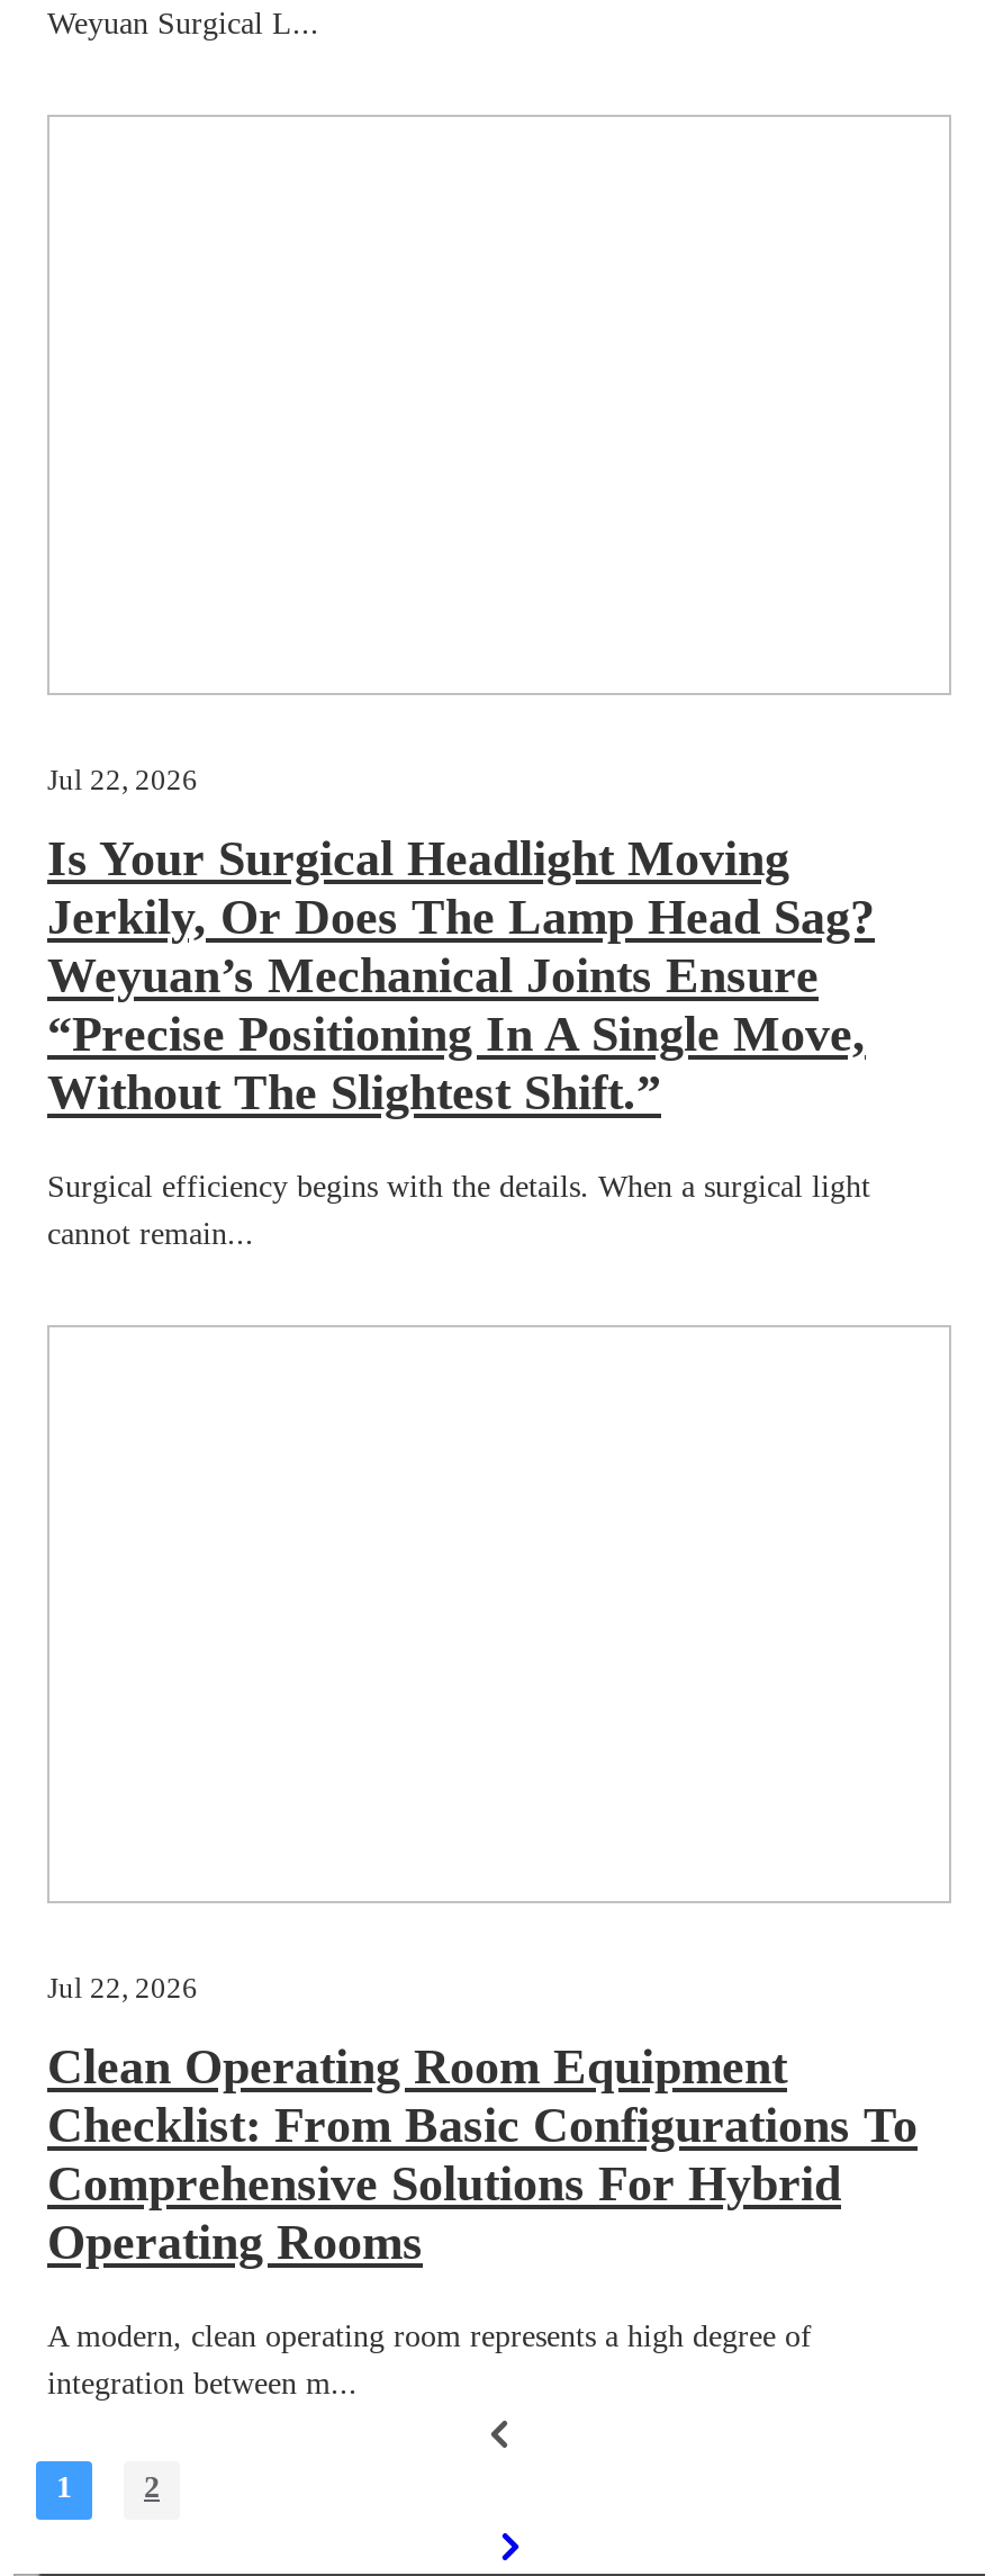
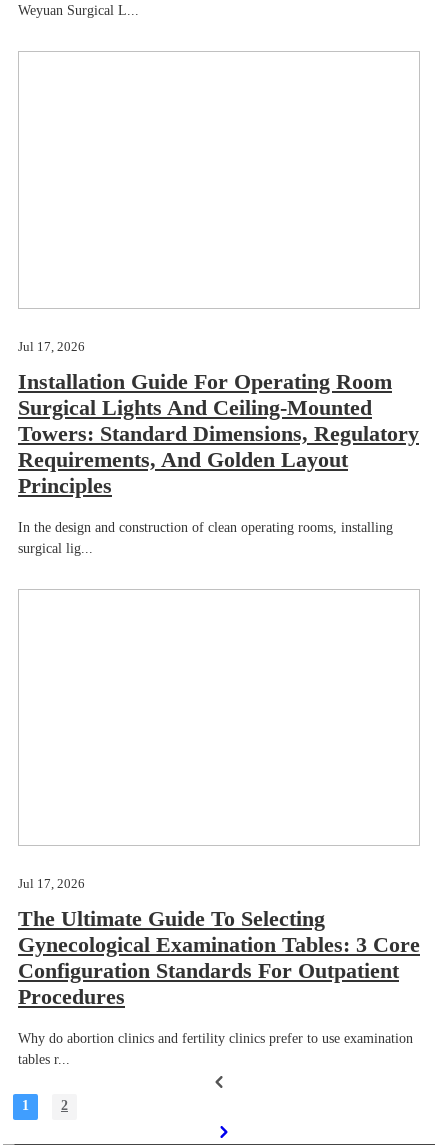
- Jul 22, 2026
+ Jul 17, 2026

- Is Your Surgical Headlight Moving
- Jerkily, Or Does The Lamp Head Sag?
- Weyuan’s Mechanical Joints Ensure
- “precise Positioning In A Single Move,
- Without The Slightest Shift.”
+ Installation Guide For Operating Room
+ Surgical Lights And Ceiling-Mounted
+ Towers: Standard Dimensions, Regulatory
+ Requirements, And Golden Layout
+ Principles

- Surgical efficiency begins with the details. When a surgical light
- cannot remain...
+ In the design and construction of clean operating rooms, installing
+ surgical lig...

- Jul 22, 2026
+ Jul 17, 2026

- Clean Operating Room Equipment
- Checklist: From Basic Configurations To
- Comprehensive Solutions For Hybrid
- Operating Rooms
+ The Ultimate Guide To Selecting
+ Gynecological Examination Tables: 3 Core
+ Configuration Standards For Outpatient
+ Procedures

- A modern, clean operating room represents a high degree of
- integration between m...
+ Why do abortion clinics and fertility clinics prefer to use examination
+ tables r...
